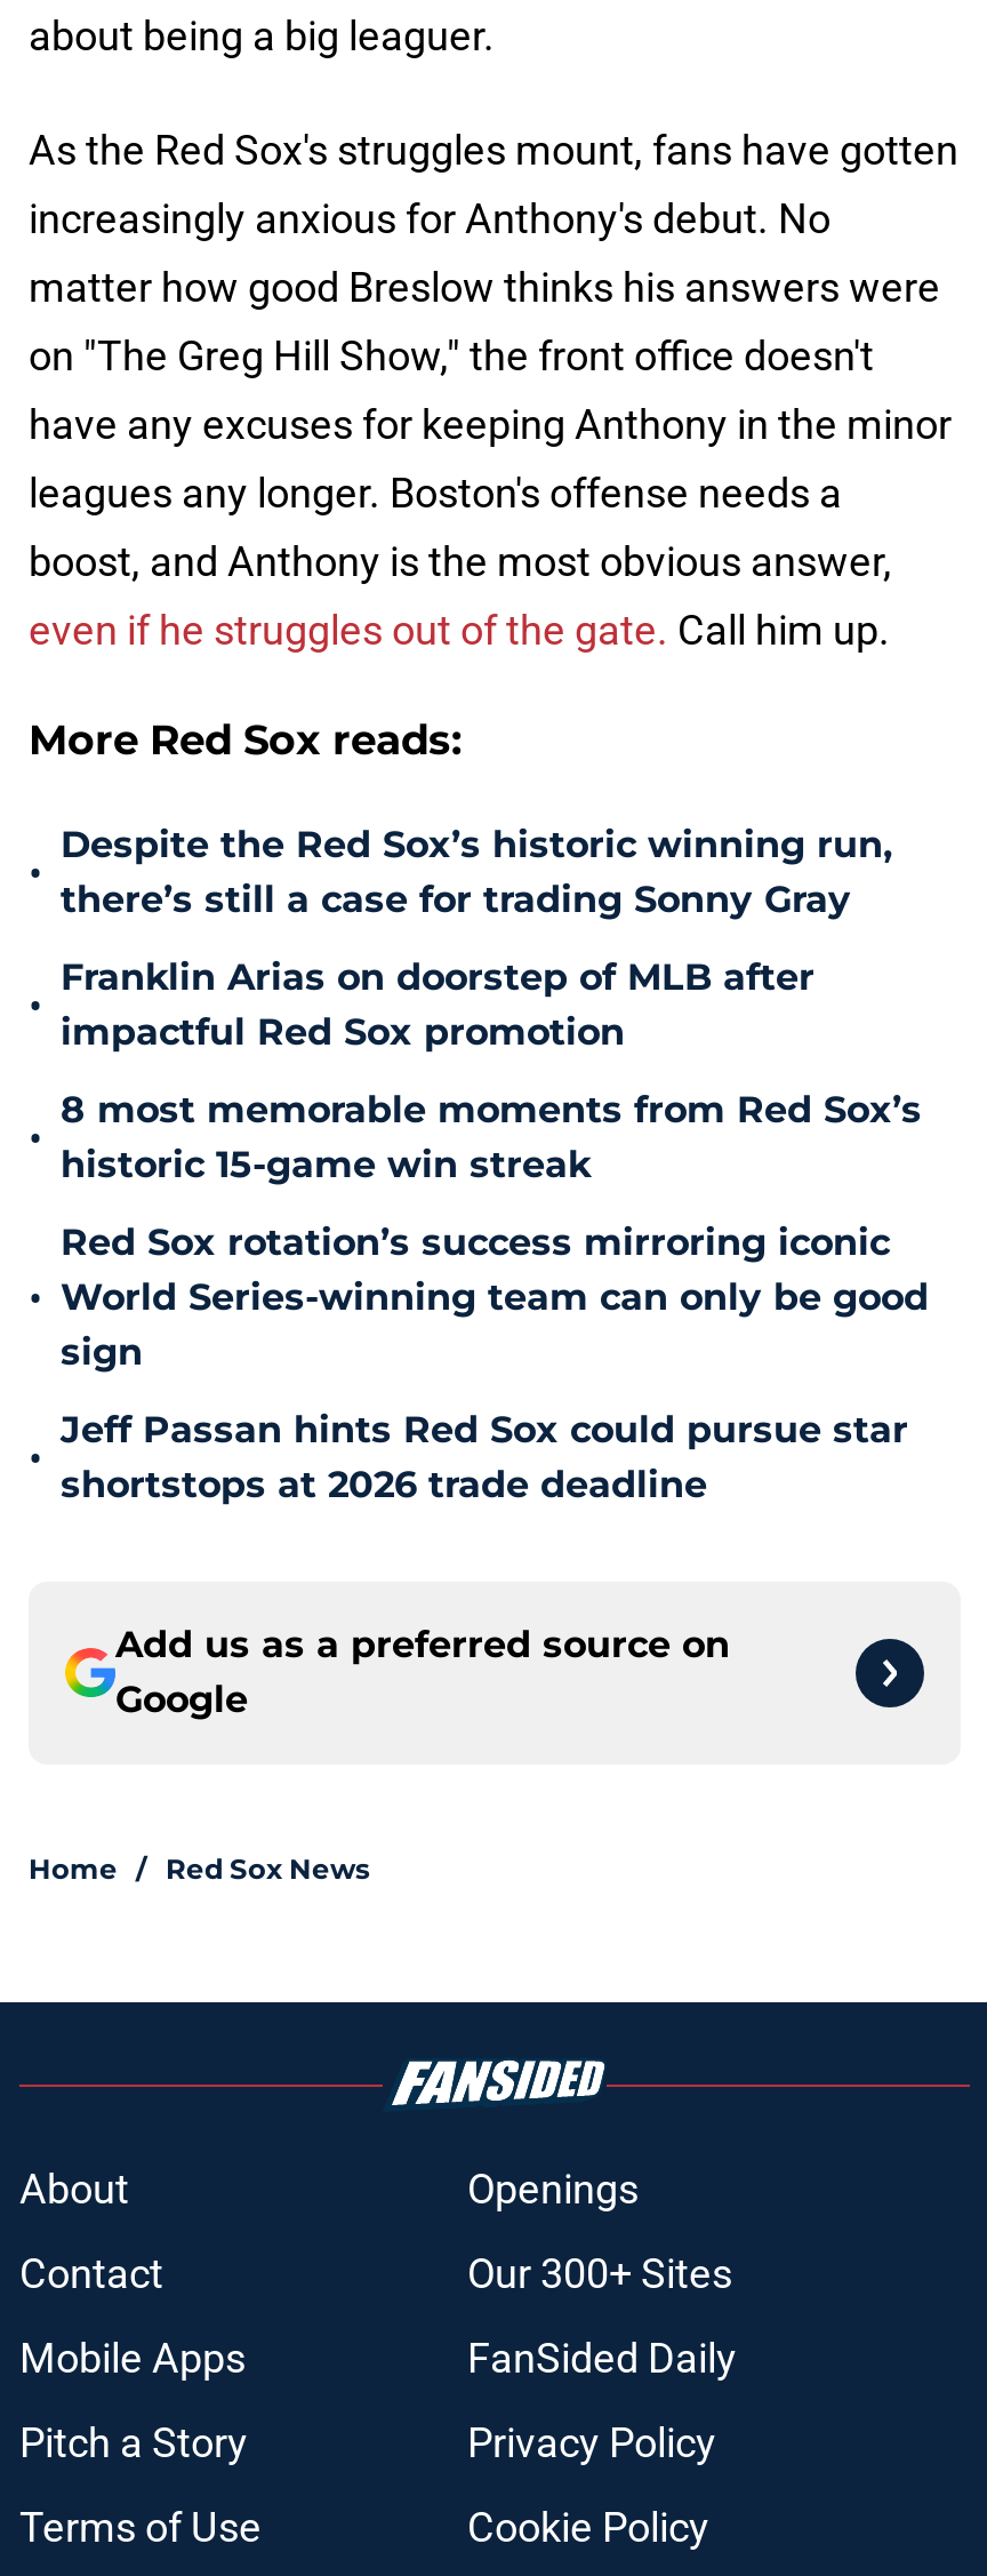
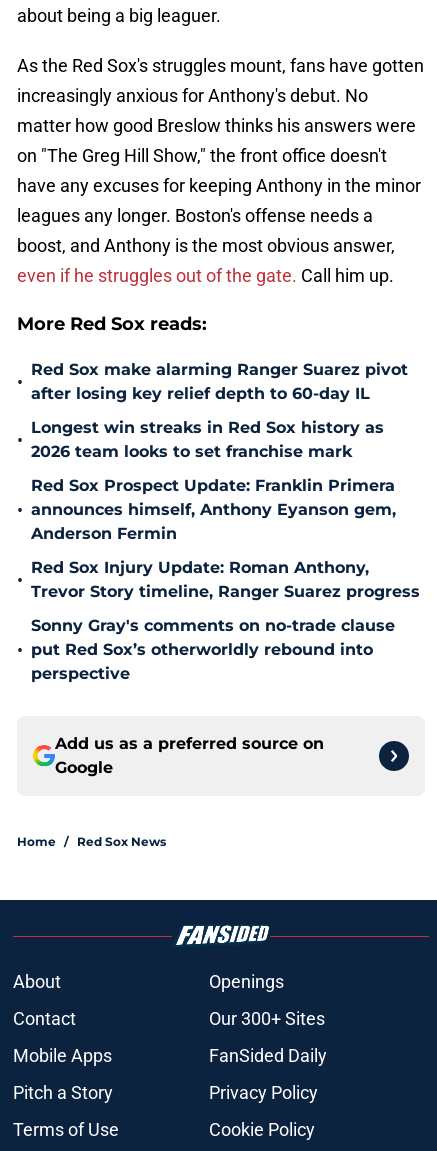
- Despite the Red Sox’s historic winning run,
- there’s still a case for trading Sonny Gray
+ Red Sox make alarming Ranger Suarez pivot
+ after losing key relief depth to 60-day IL

- Franklin Arias on doorstep of MLB after
- impactful Red Sox promotion
+ Longest win streaks in Red Sox history as
+ 2026 team looks to set franchise mark

- 8 most memorable moments from Red Sox’s
- historic 15-game win streak
+ Red Sox Prospect Update: Franklin Primera
+ announces himself, Anthony Eyanson gem,
+ Anderson Fermin

- Red Sox rotation’s success mirroring iconic
- World Series-winning team can only be good
- sign
+ Red Sox Injury Update: Roman Anthony,
+ Trevor Story timeline, Ranger Suarez progress

- Jeff Passan hints Red Sox could pursue star
- shortstops at 2026 trade deadline
+ Sonny Gray's comments on no-trade clause
+ put Red Sox’s otherworldly rebound into
+ perspective
